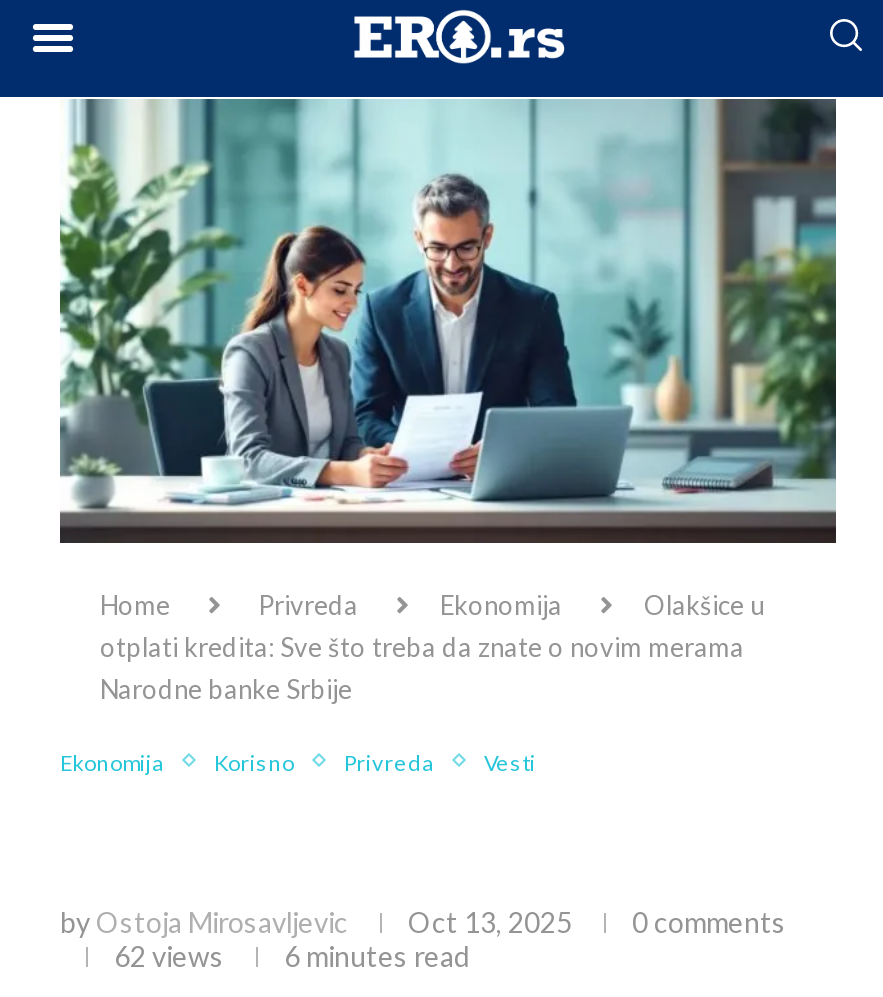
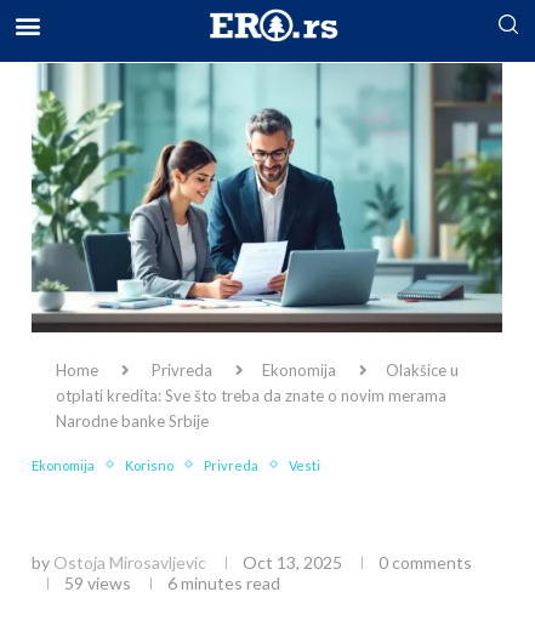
- 62 views 6 minutes read
+ 59 views 6 minutes read
